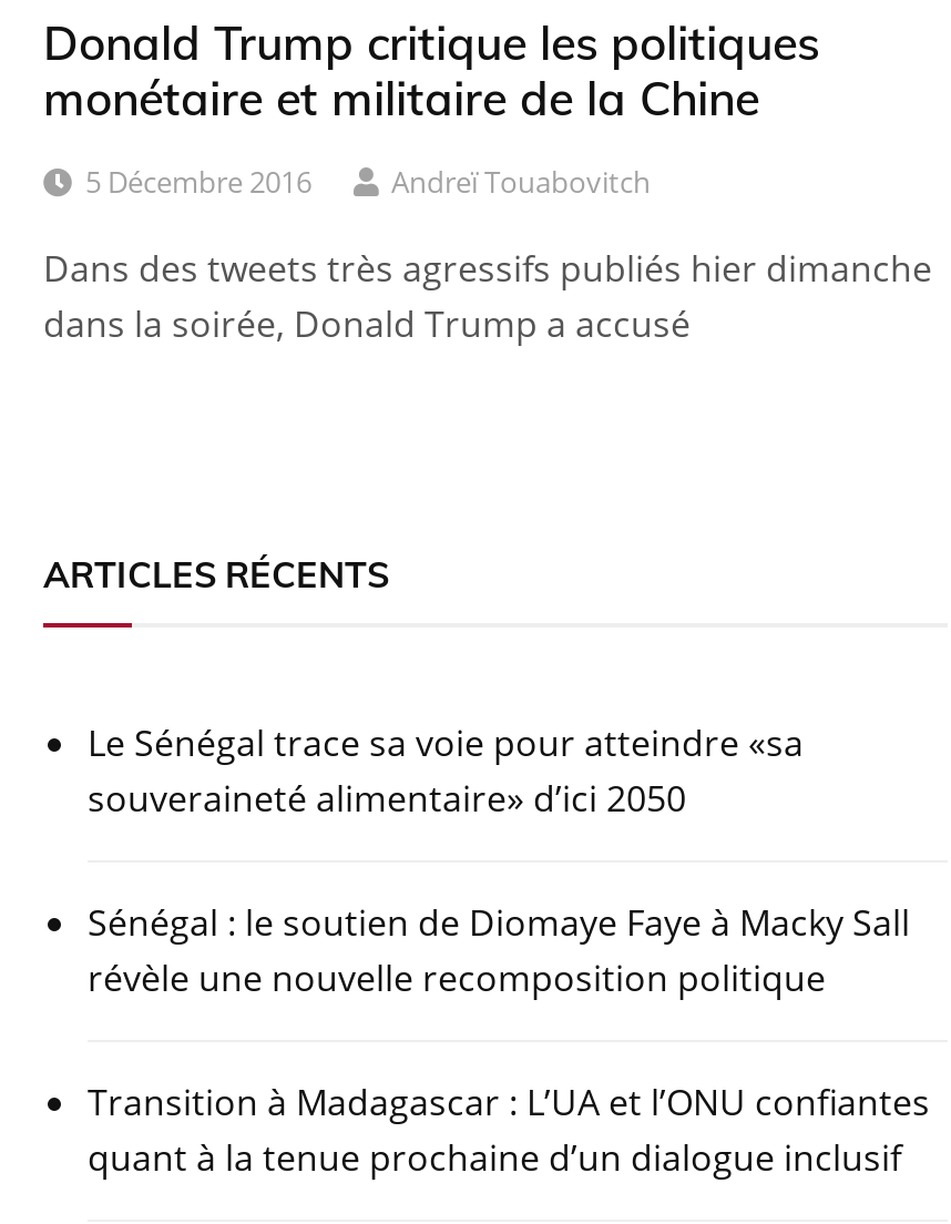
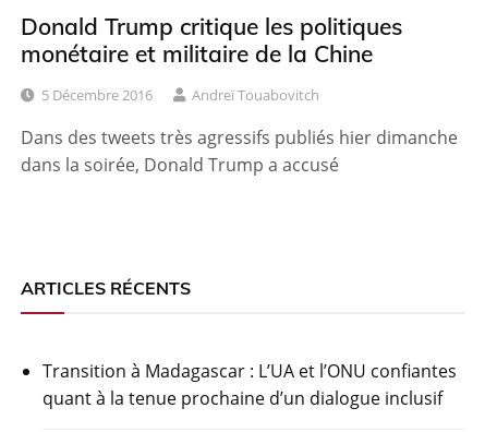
- Le Sénégal trace sa voie pour atteindre «sa
- souveraineté alimentaire» d’ici 2050
- Sénégal : le soutien de Diomaye Faye à Macky Sall
- révèle une nouvelle recomposition politique
